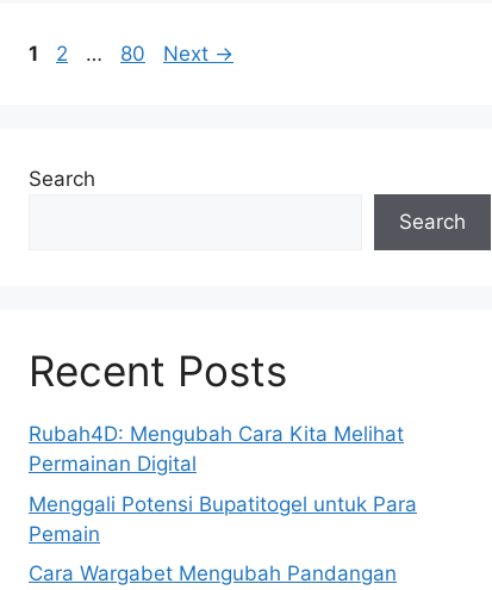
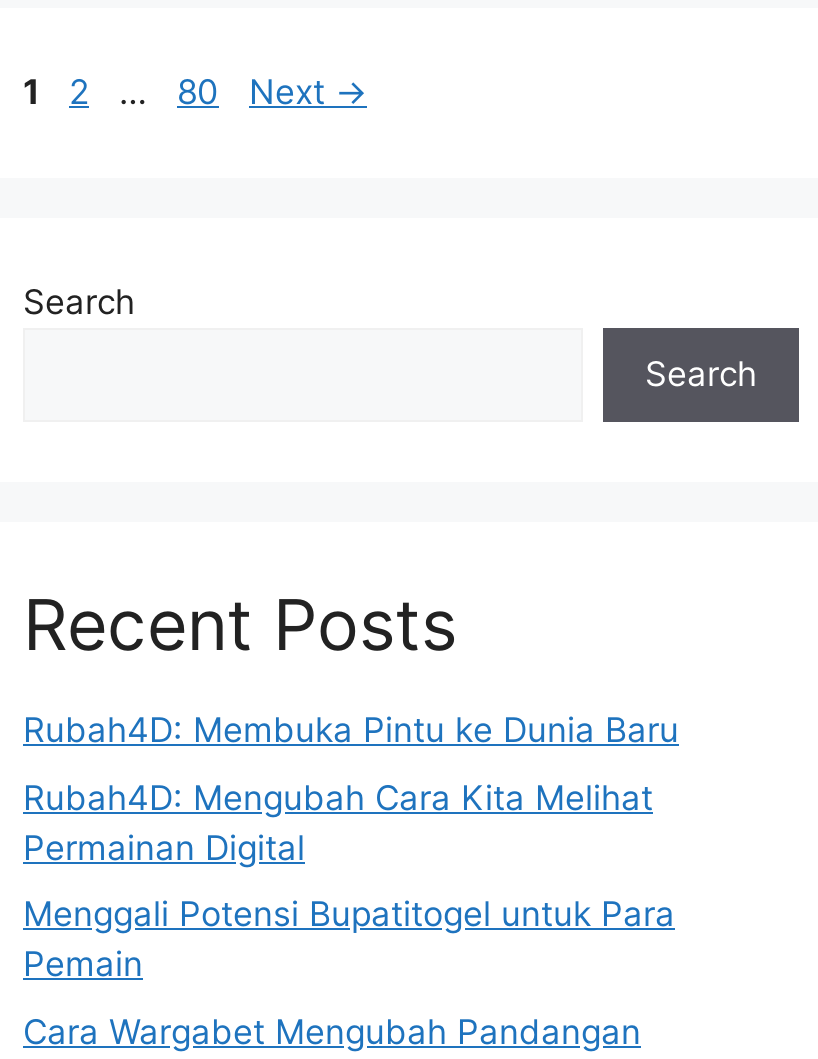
+ Rubah4D: Membuka Pintu ke Dunia Baru
